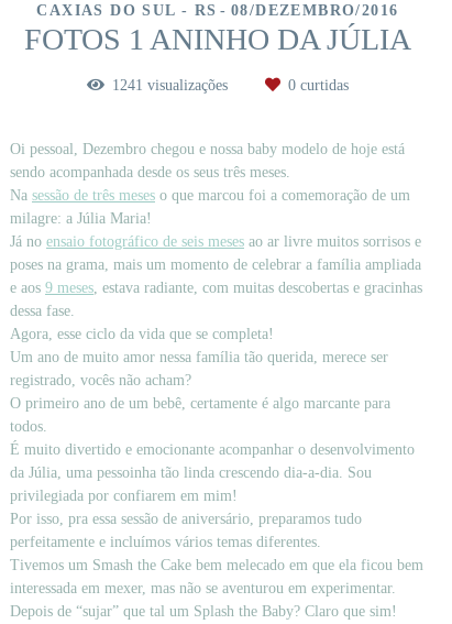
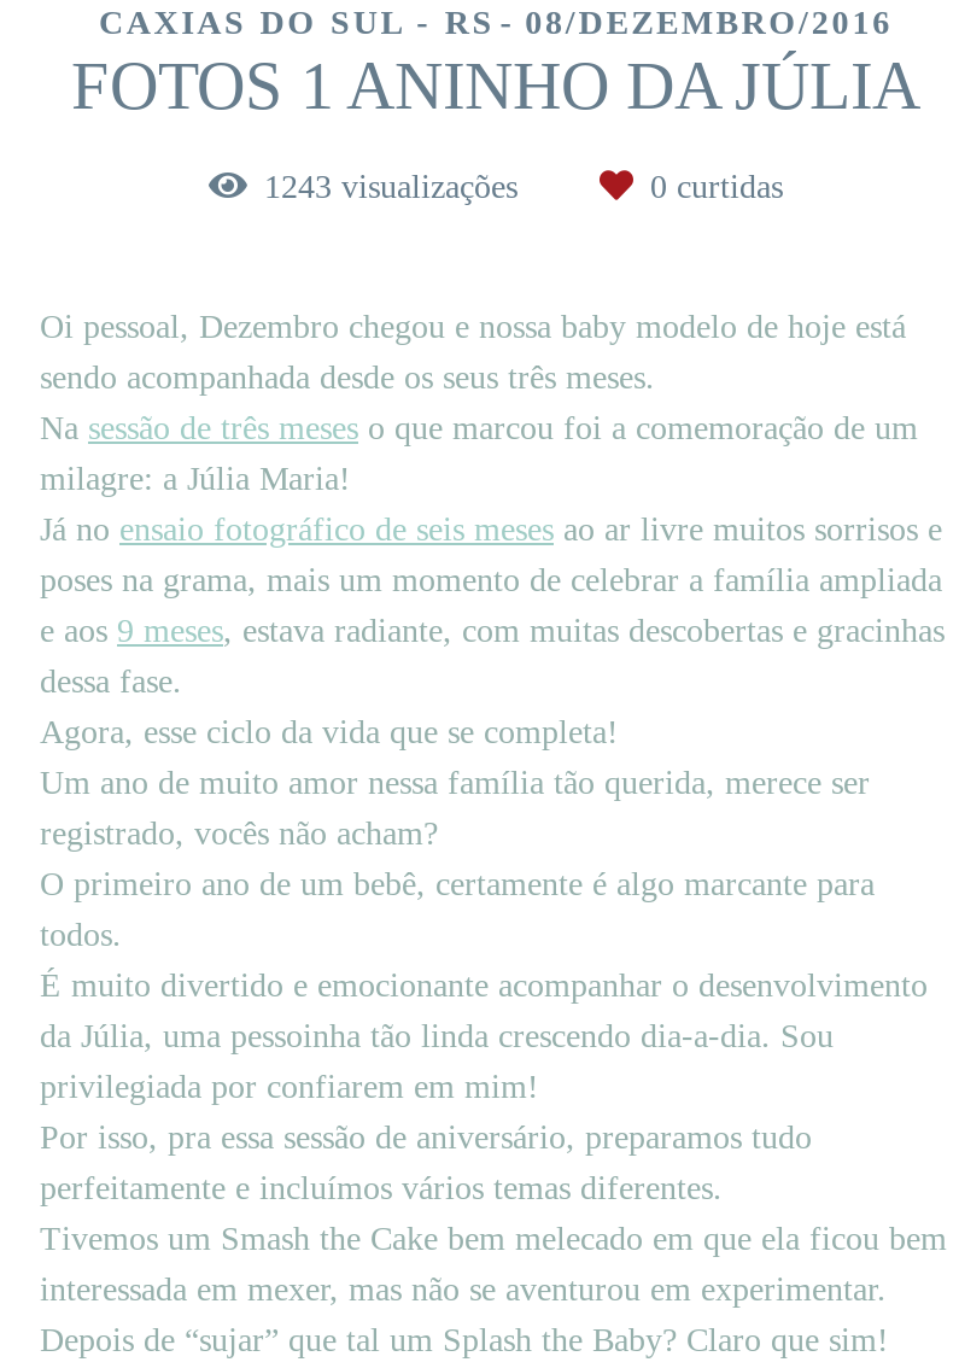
- 1241 visualizações
+ 1243 visualizações
